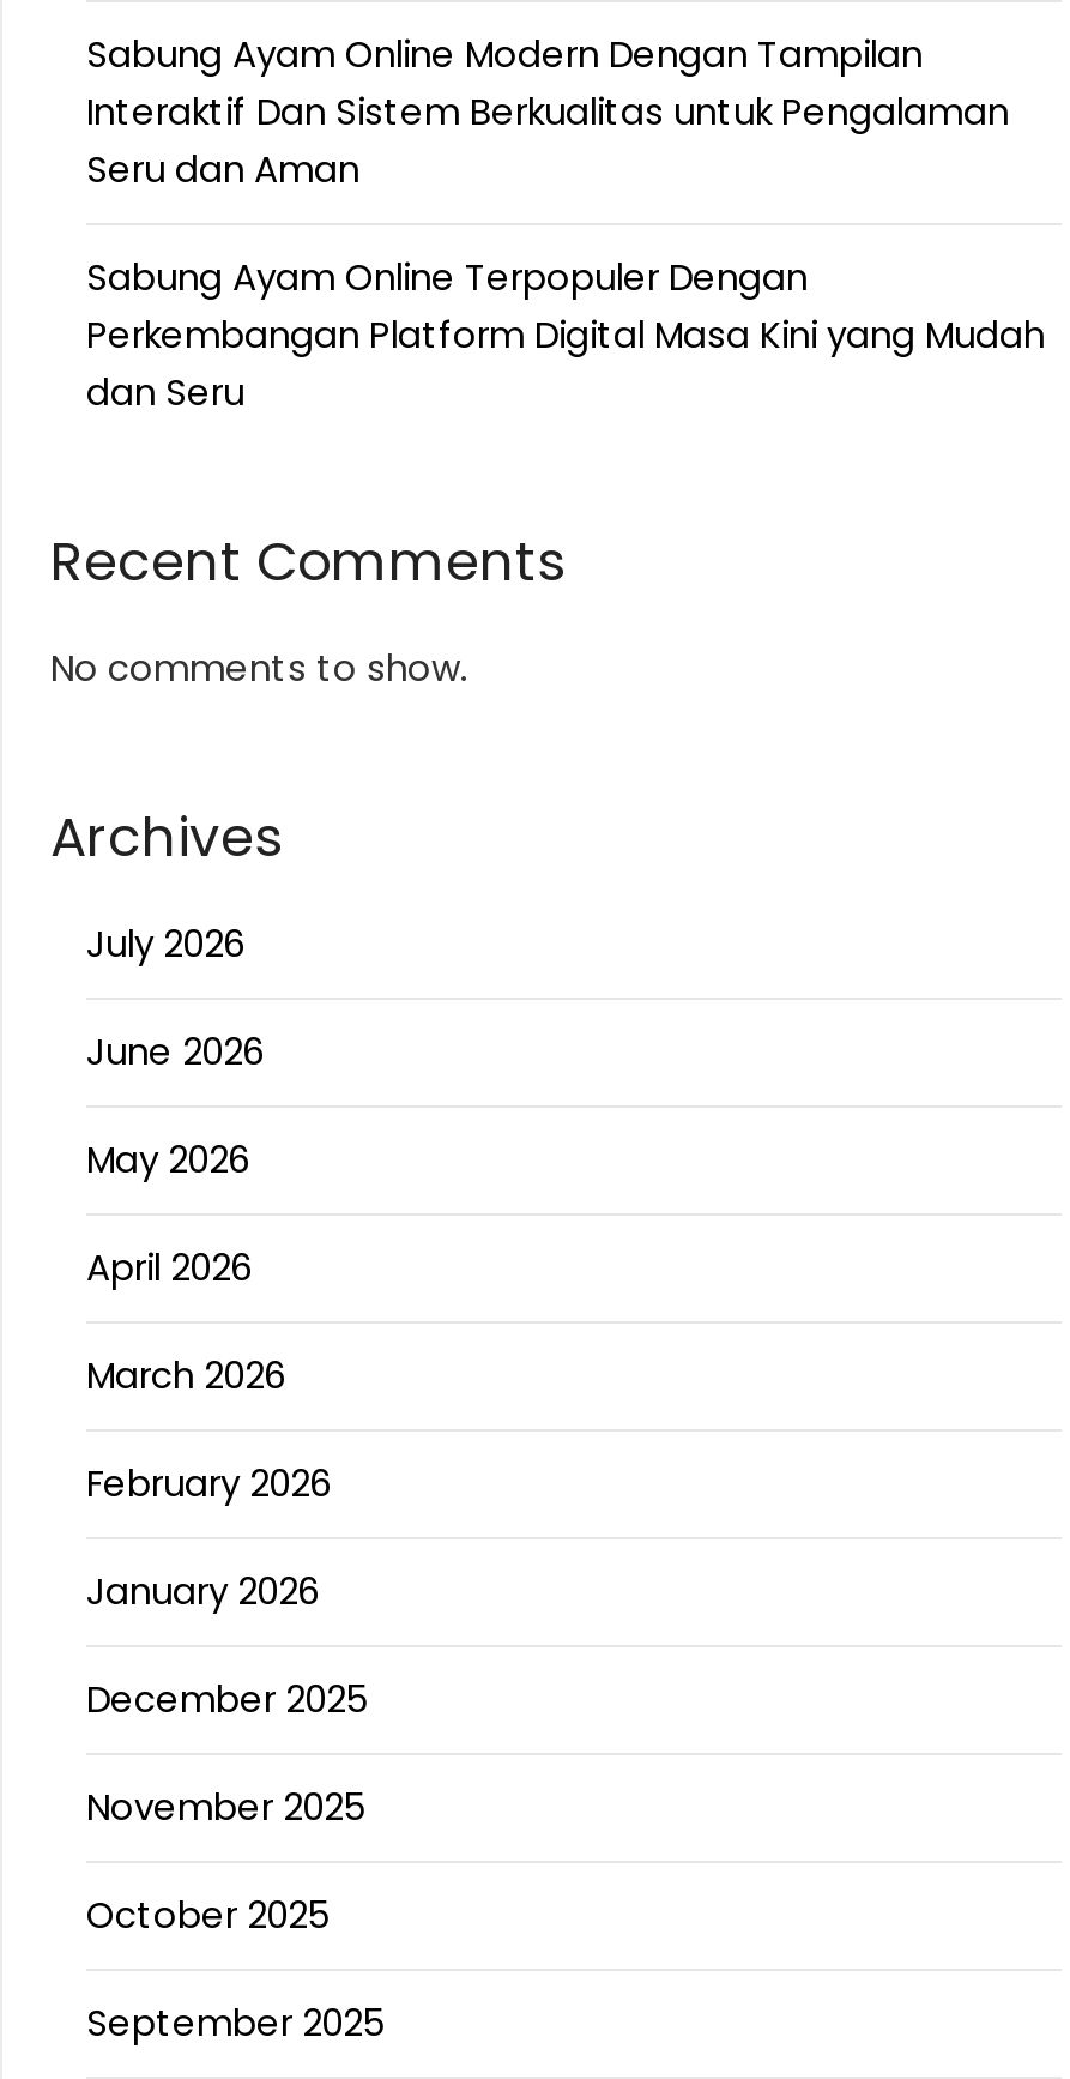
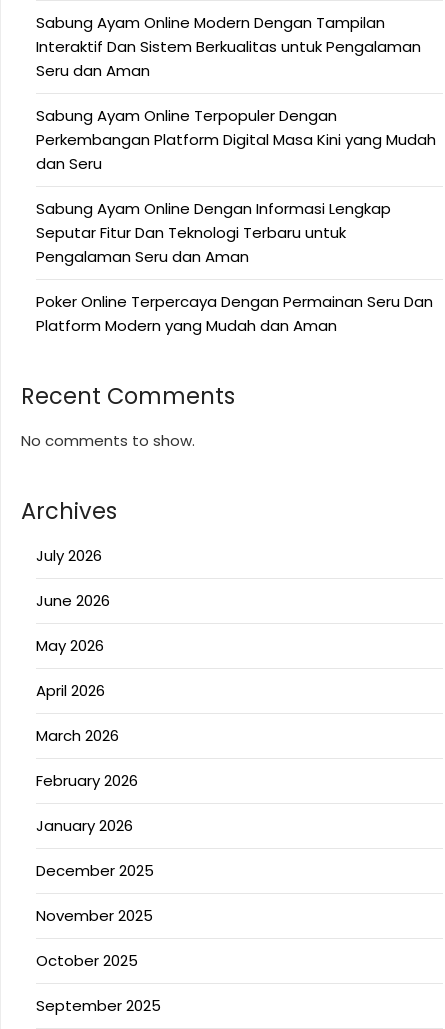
+ Sabung Ayam Online Dengan Informasi Lengkap
+ Seputar Fitur Dan Teknologi Terbaru untuk
+ Pengalaman Seru dan Aman
+ Poker Online Terpercaya Dengan Permainan Seru Dan
+ Platform Modern yang Mudah dan Aman
